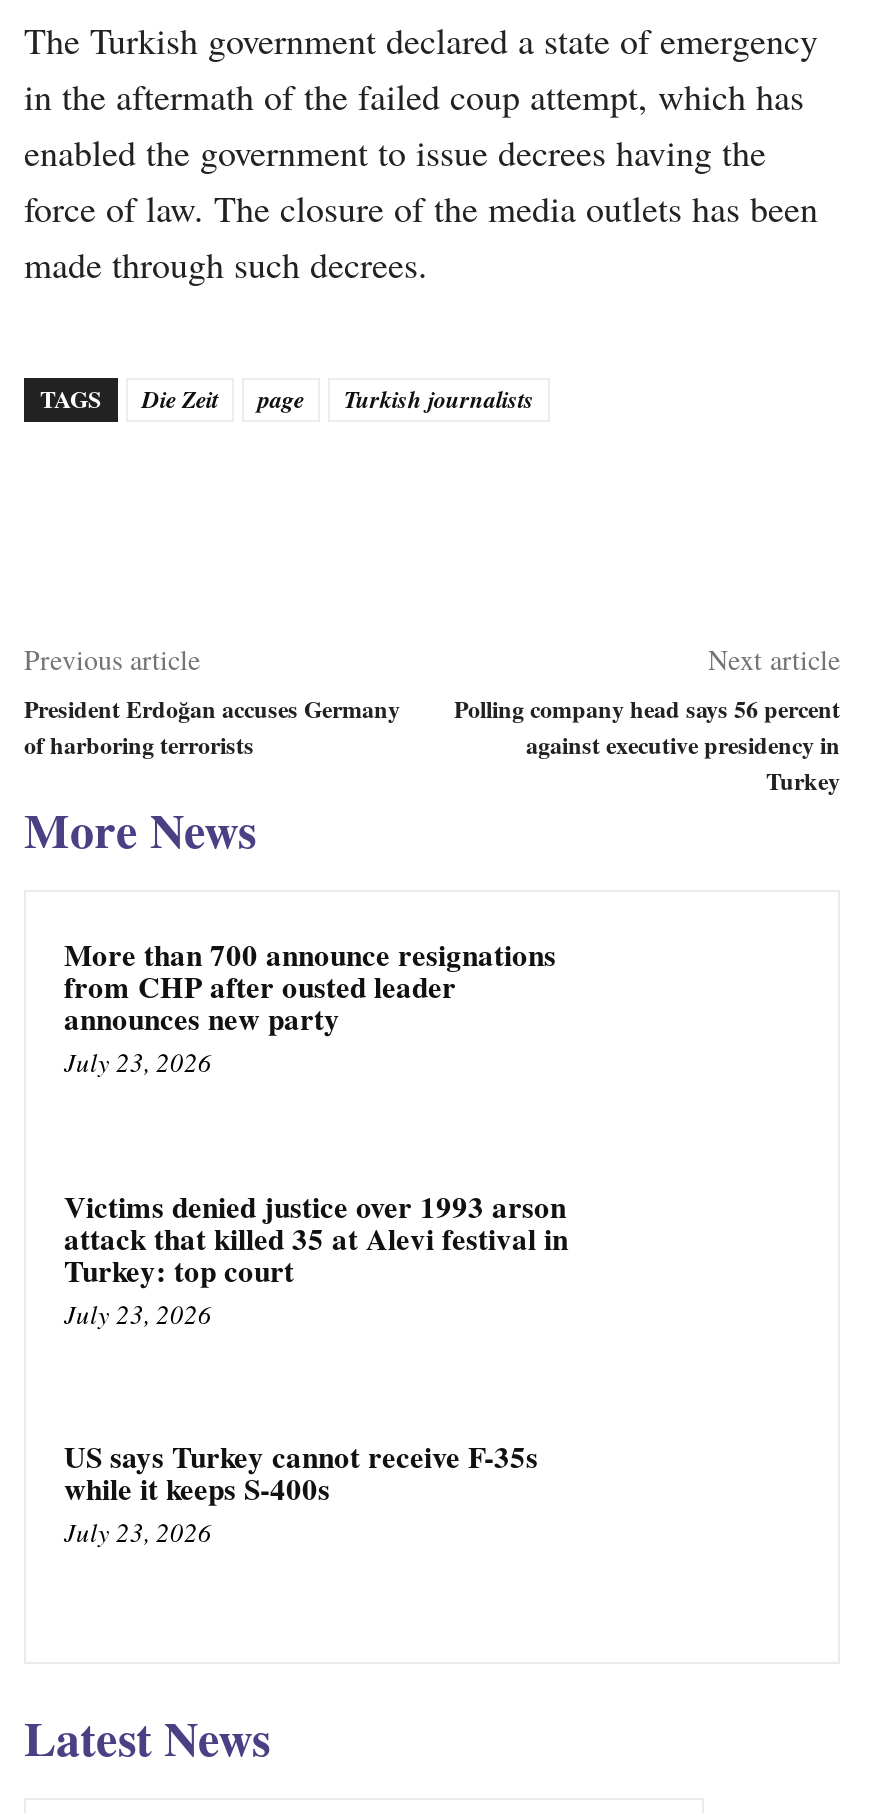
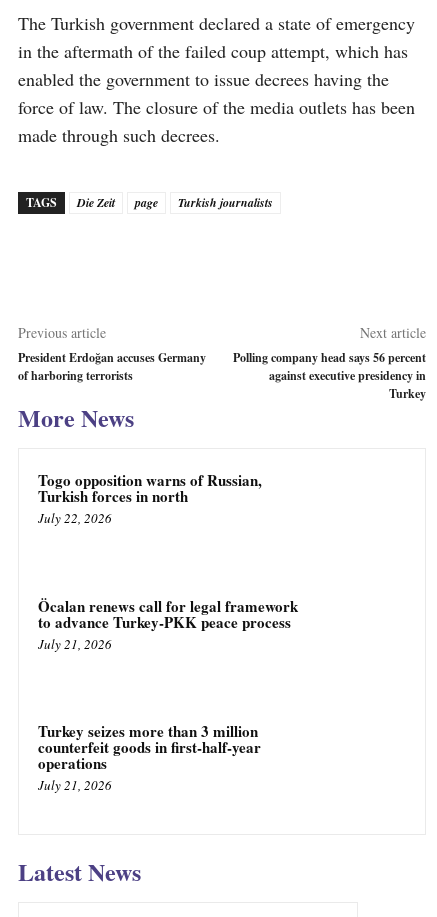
- More than 700 announce resignations
- from CHP after ousted leader
- announces new party
- July 23, 2026
+ Togo opposition warns of Russian,
+ Turkish forces in north
+ July 22, 2026

- Victims denied justice over 1993 arson
- attack that killed 35 at Alevi festival in
- Turkey: top court
- July 23, 2026
+ Öcalan renews call for legal framework
+ to advance Turkey-PKK peace process
+ July 21, 2026

- US says Turkey cannot receive F-35s
- while it keeps S-400s
- July 23, 2026
+ Turkey seizes more than 3 million
+ counterfeit goods in first-half-year
+ operations
+ July 21, 2026
